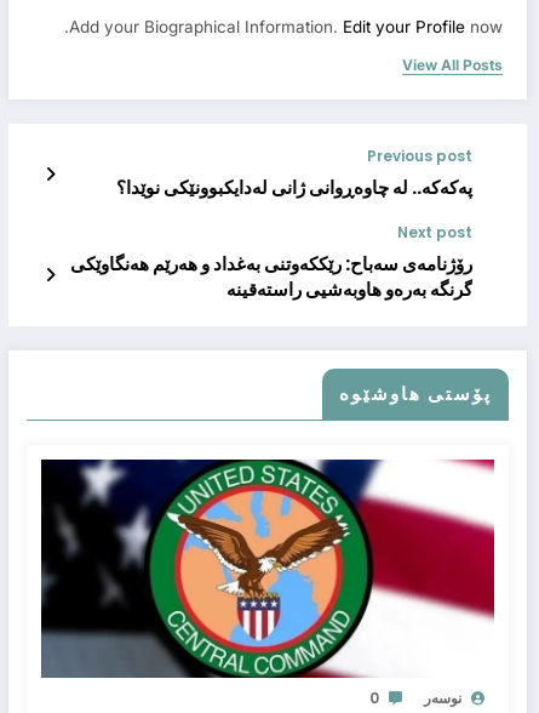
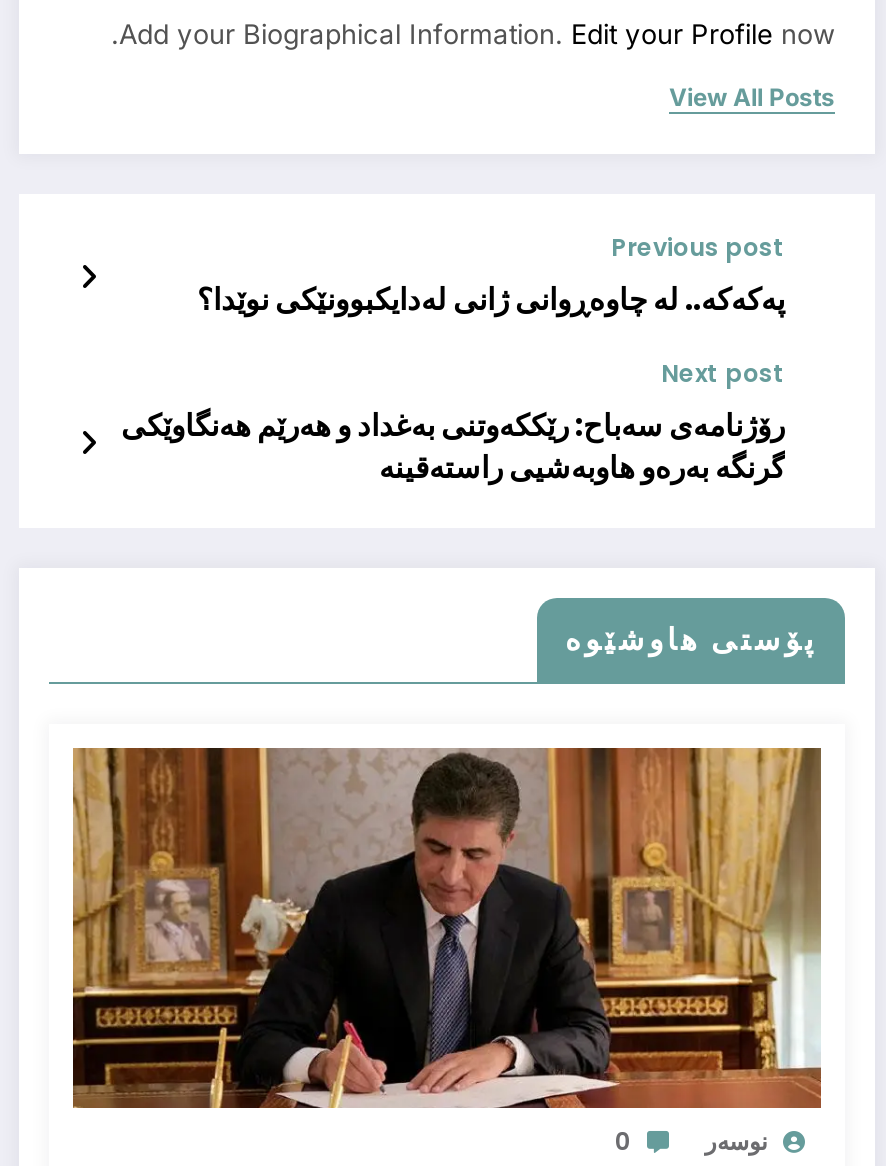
- [image]
+ [image]
